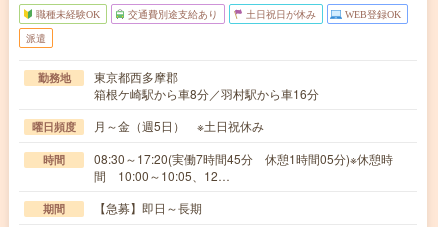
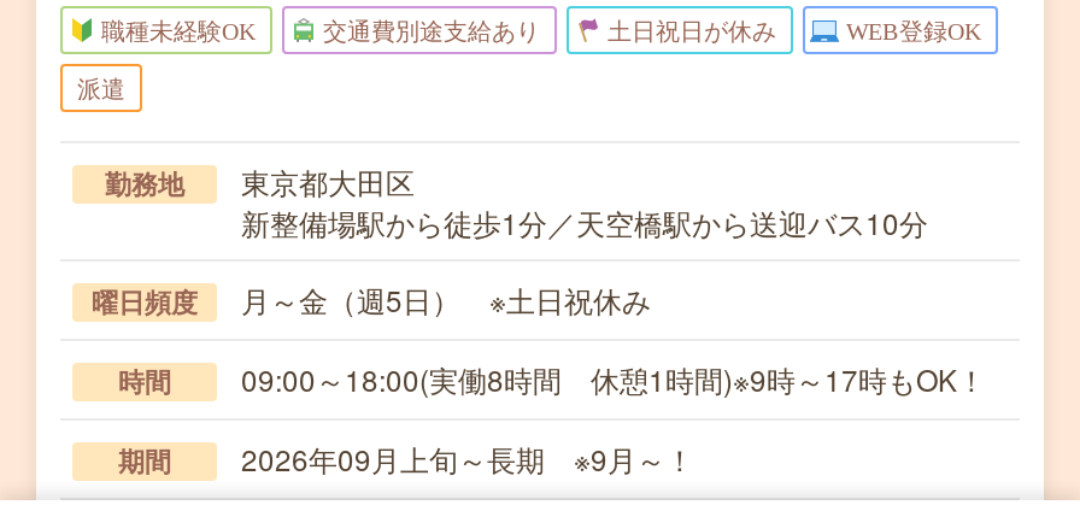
- 東京都西多摩郡
- 箱根ケ崎駅から車8分／羽村駅から車16分
+ 東京都大田区
+ 新整備場駅から徒歩1分／天空橋駅から送迎バス10分

- 08:30～17:20(実働7時間45分 休憩1時間05分)※休憩時
- 間 10:00～10:05、12…
+ 09:00～18:00(実働8時間 休憩1時間)※9時～17時もOK！

- 【急募】即日～長期
+ 2026年09月上旬～長期 ※9月～！
